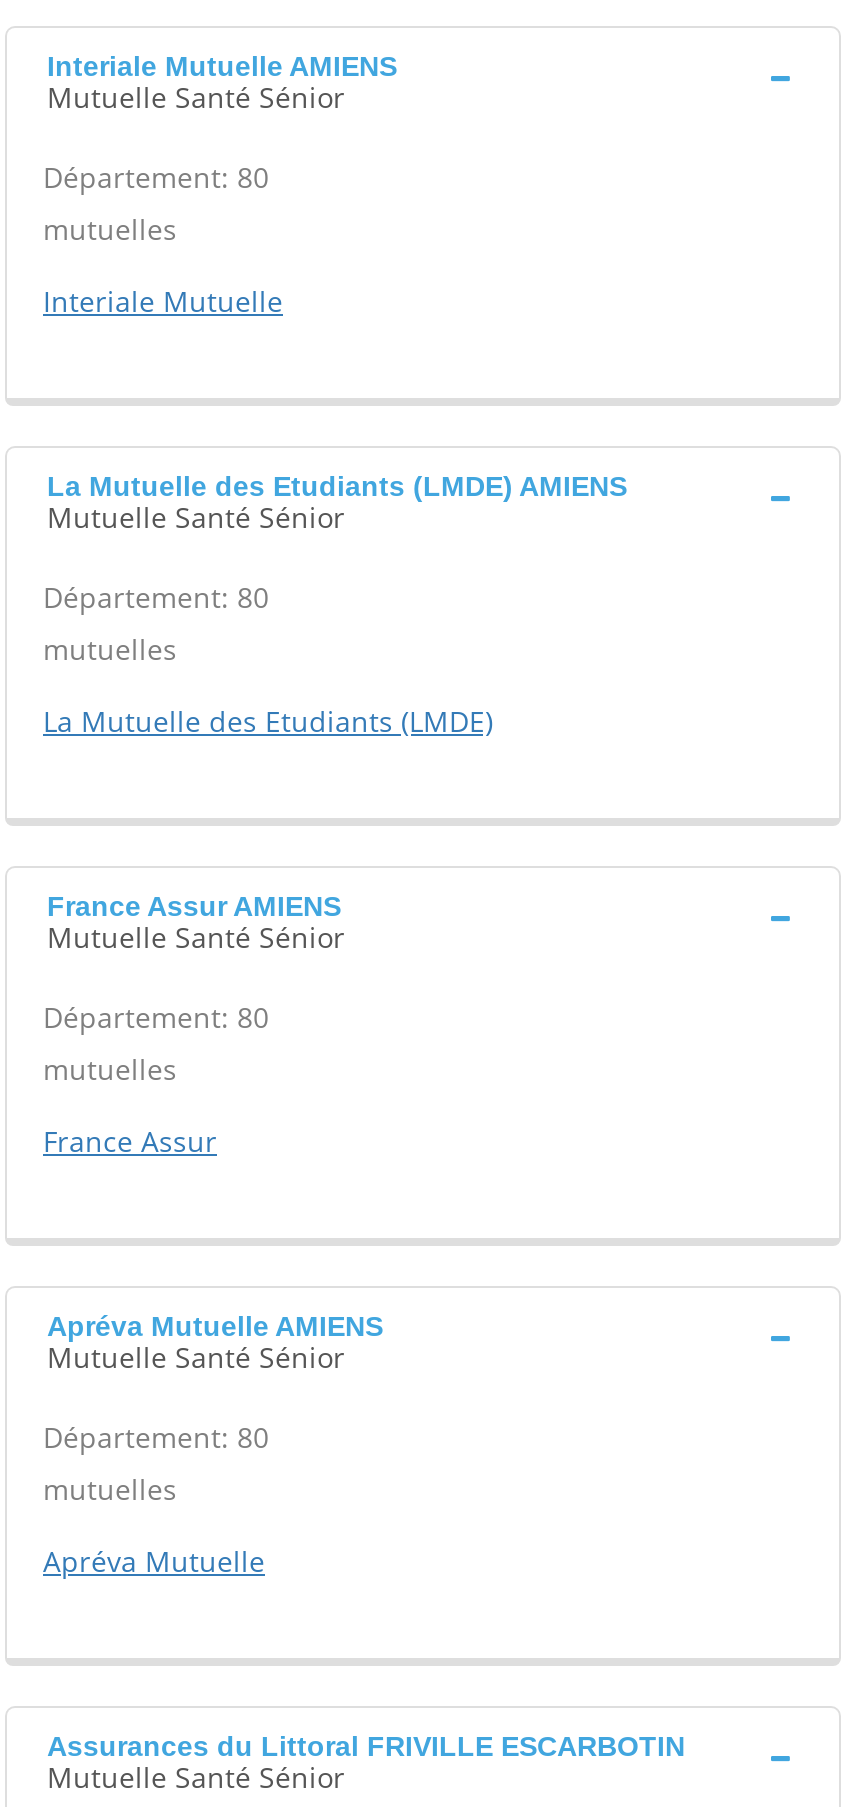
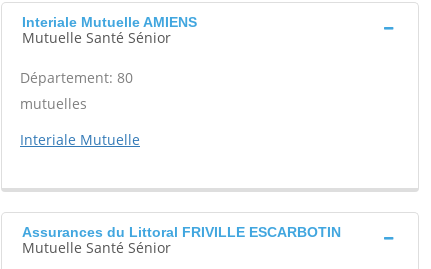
- La Mutuelle des Etudiants (LMDE) AMIENS
- Mutuelle Santé Sénior
- Département: 80
- mutuelles
- La Mutuelle des Etudiants (LMDE)

- France Assur AMIENS
- Mutuelle Santé Sénior
- Département: 80
- mutuelles
- France Assur

- Apréva Mutuelle AMIENS
- Mutuelle Santé Sénior
- Département: 80
- mutuelles
- Apréva Mutuelle
